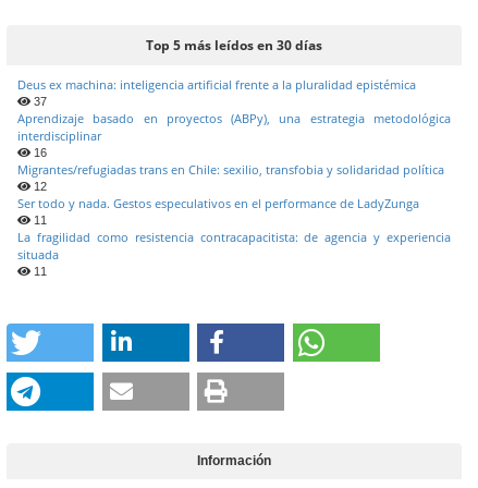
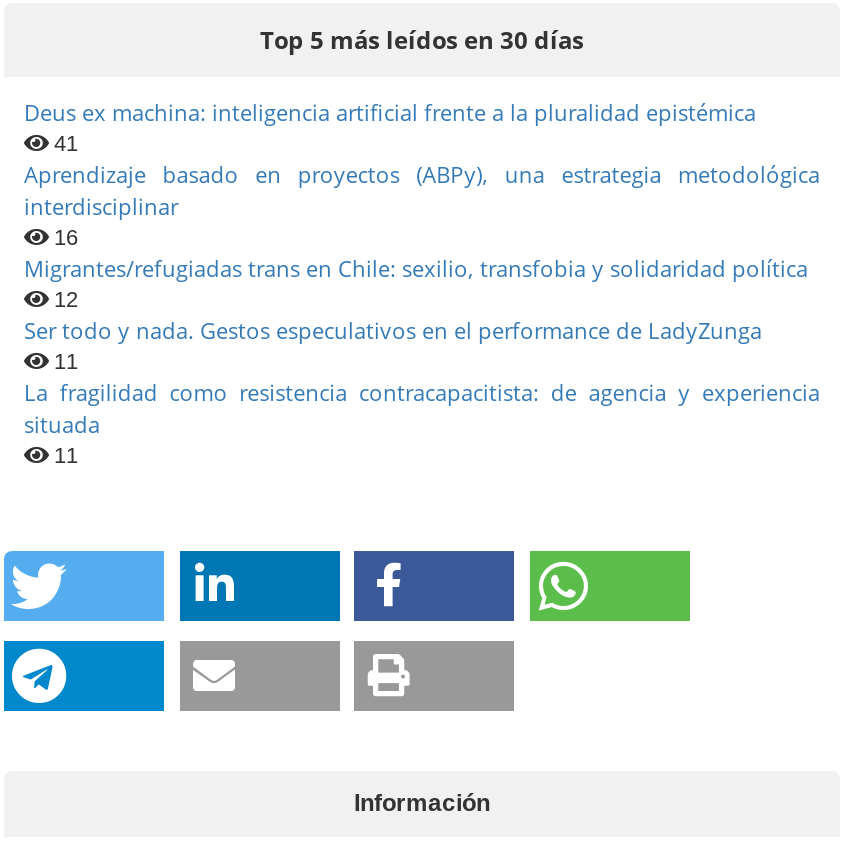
- 37
+ 41
